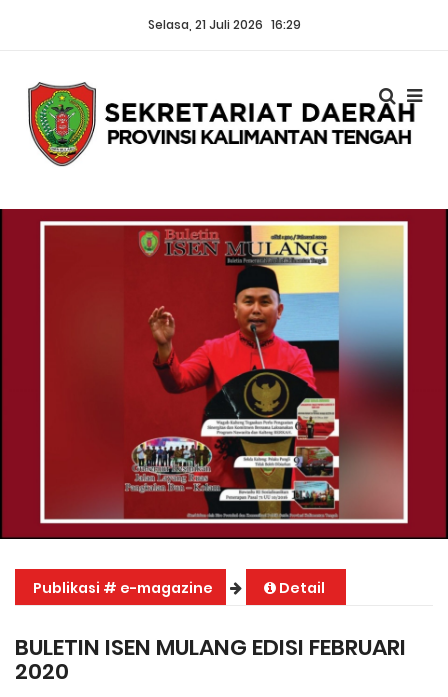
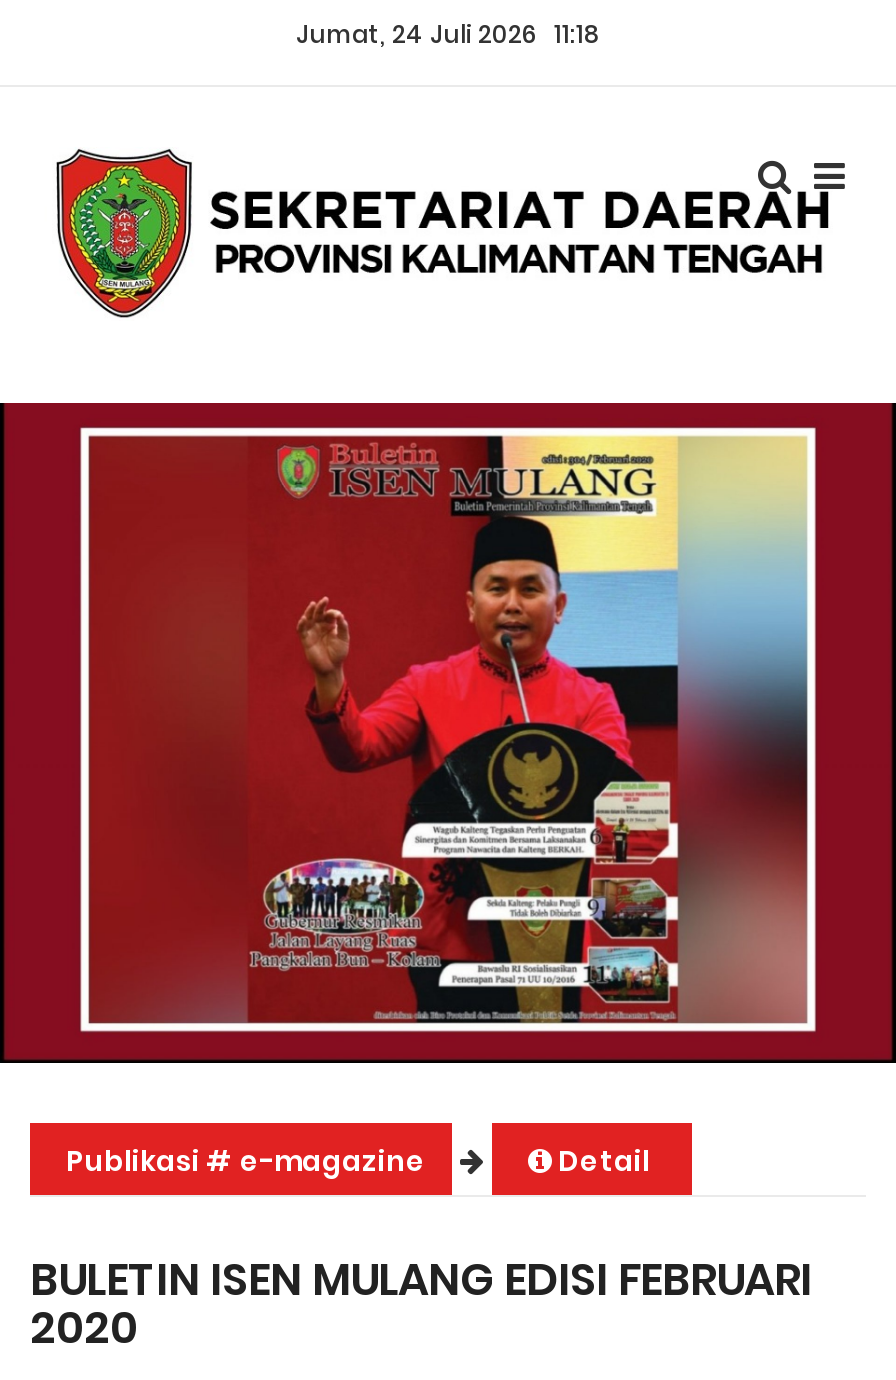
- Selasa, 21 Juli 2026 16:29
+ Jumat, 24 Juli 2026 11:18
